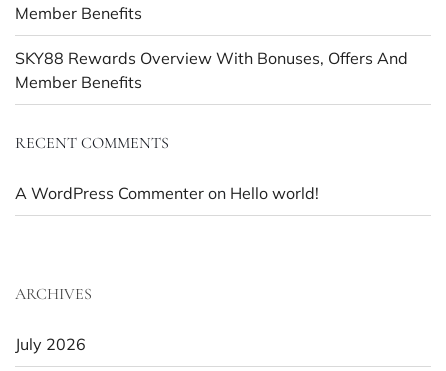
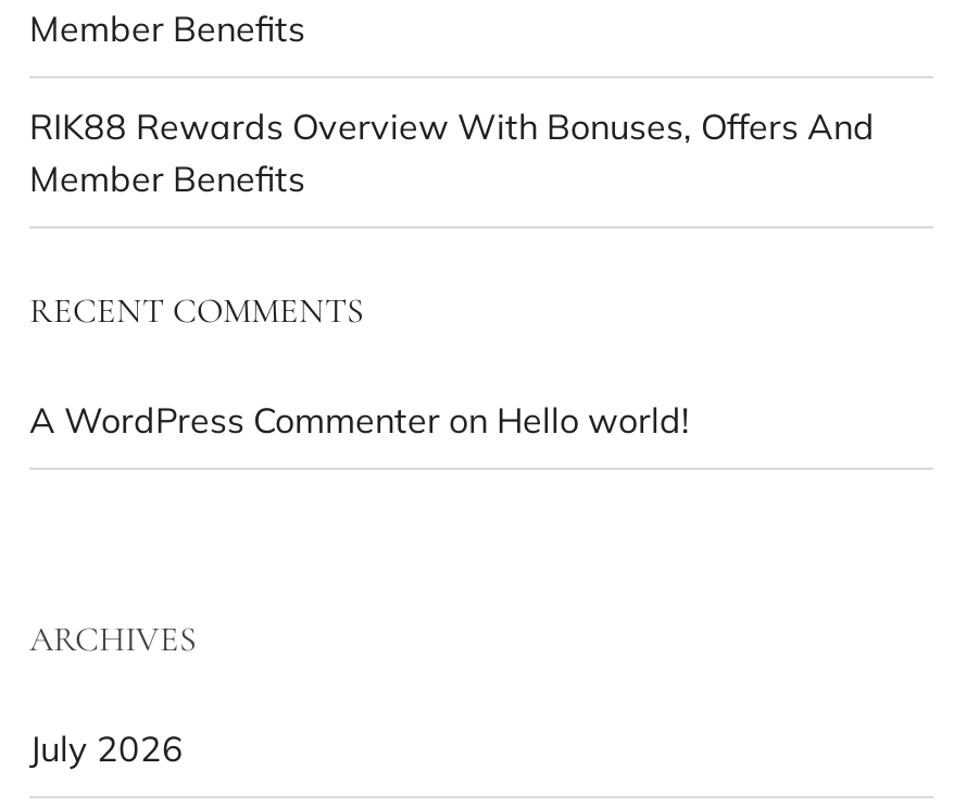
- SKY88 Rewards Overview With Bonuses, Offers And
+ RIK88 Rewards Overview With Bonuses, Offers And
